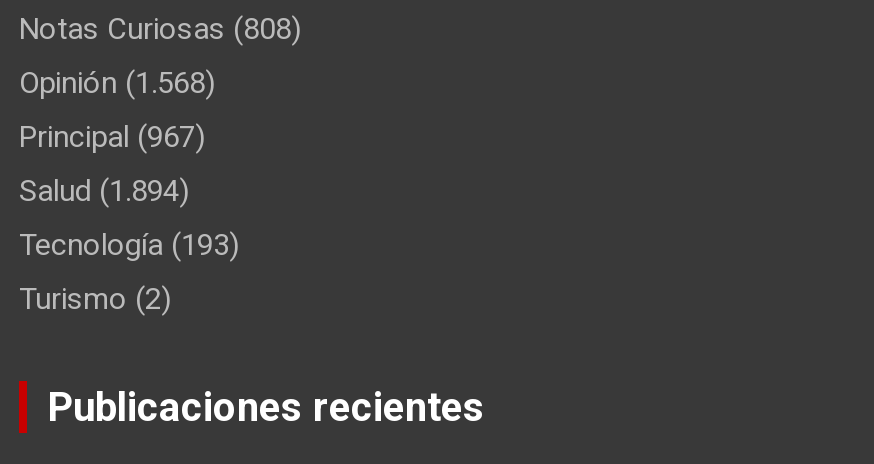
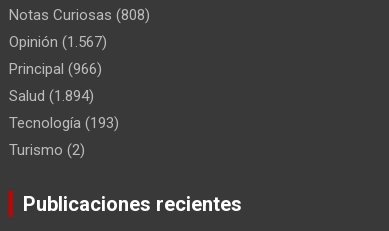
- Opinión (1.568)
+ Opinión (1.567)

- Principal (967)
+ Principal (966)
